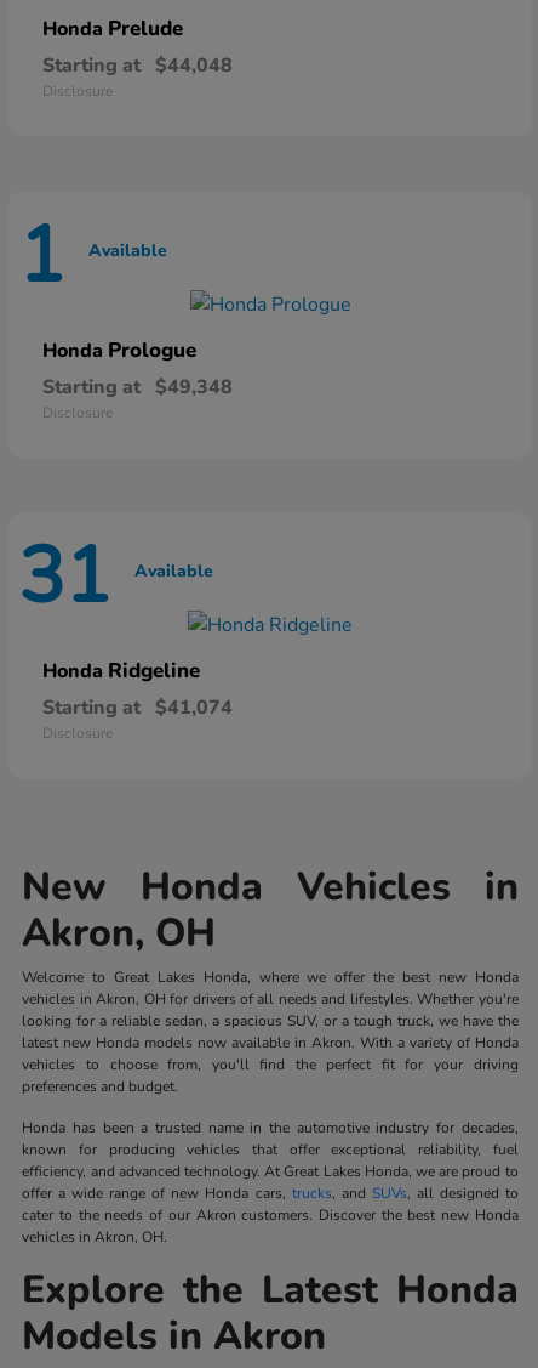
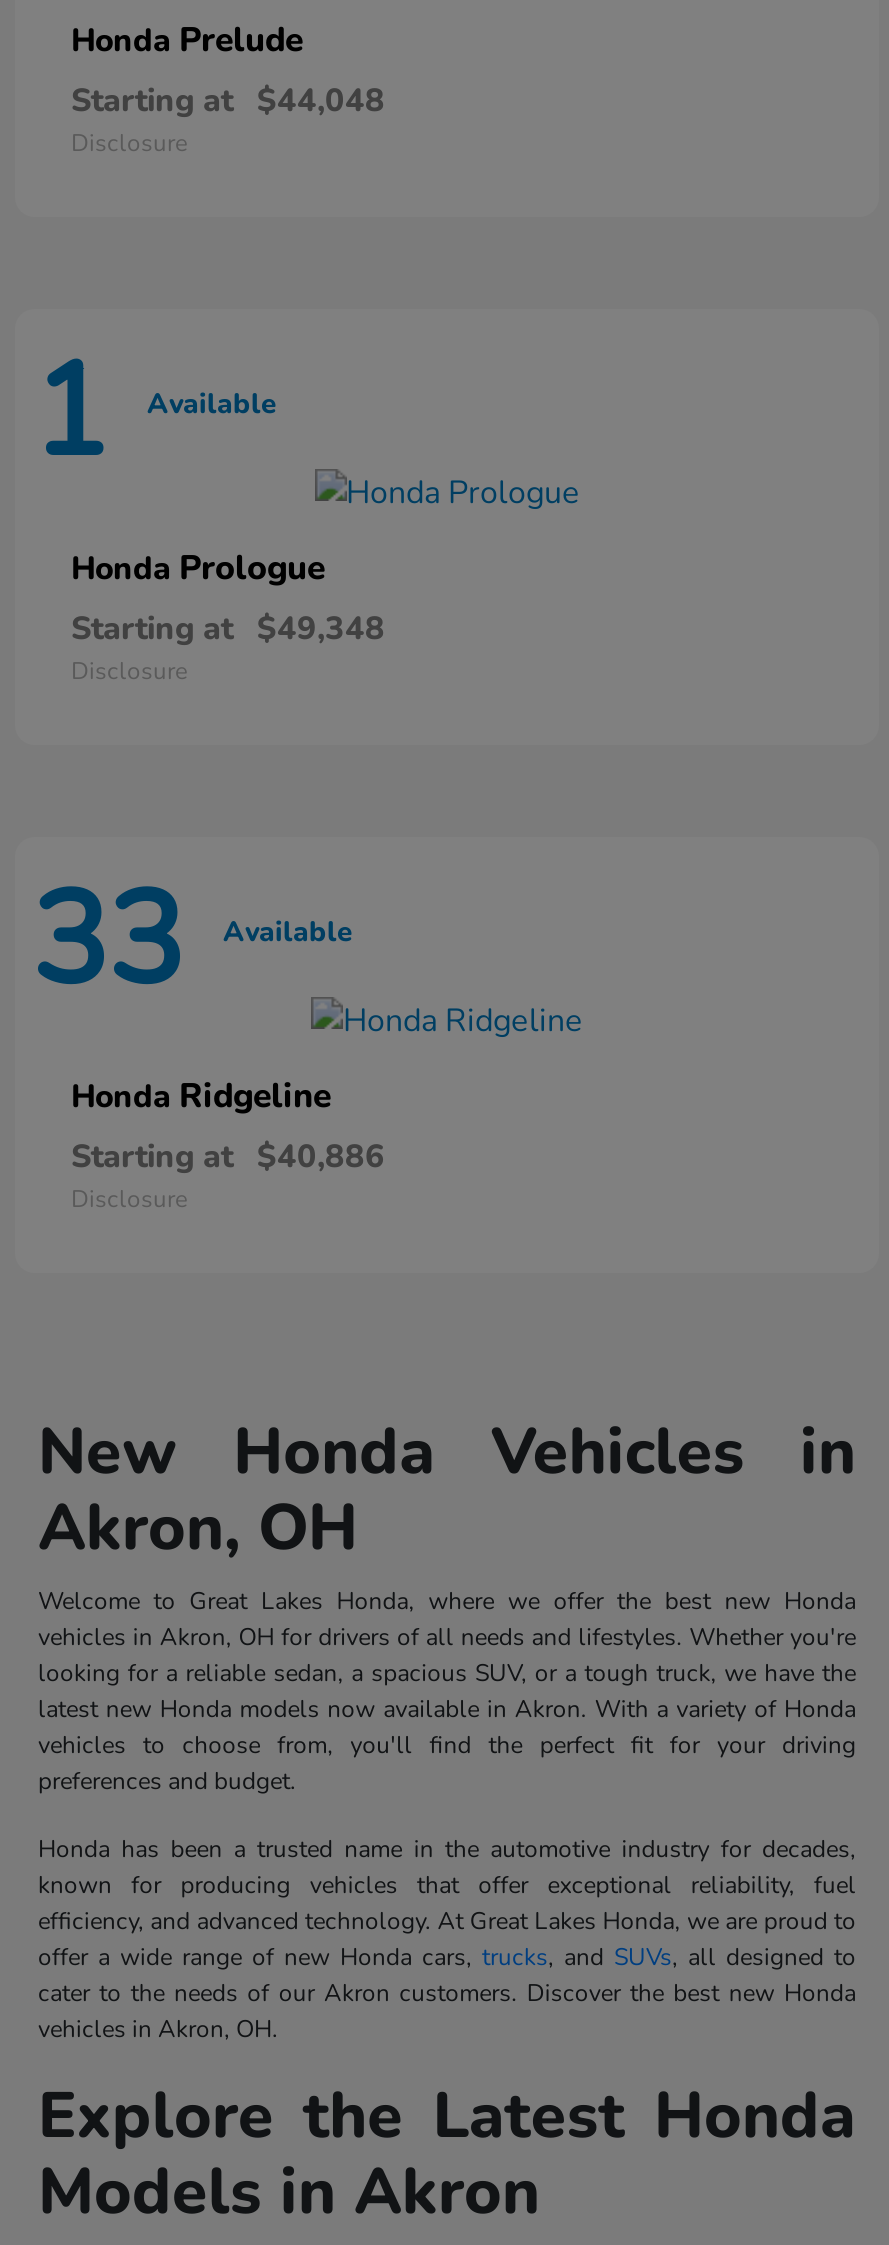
- 31 Available
+ 33 Available

- Starting at $41,074
+ Starting at $40,886
